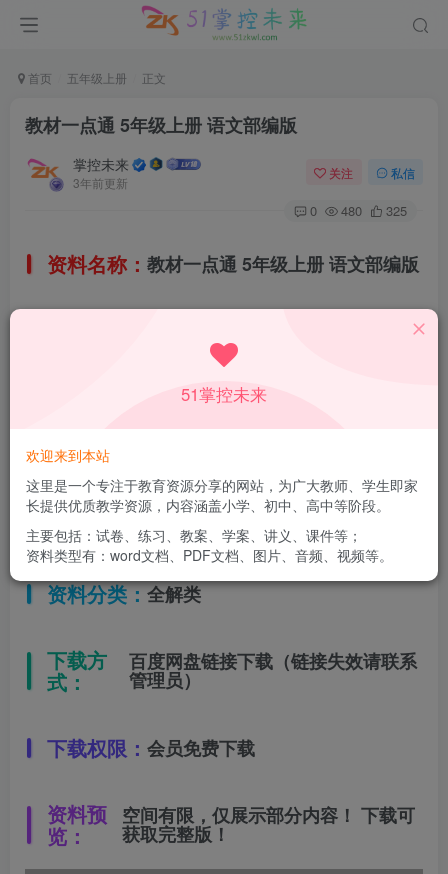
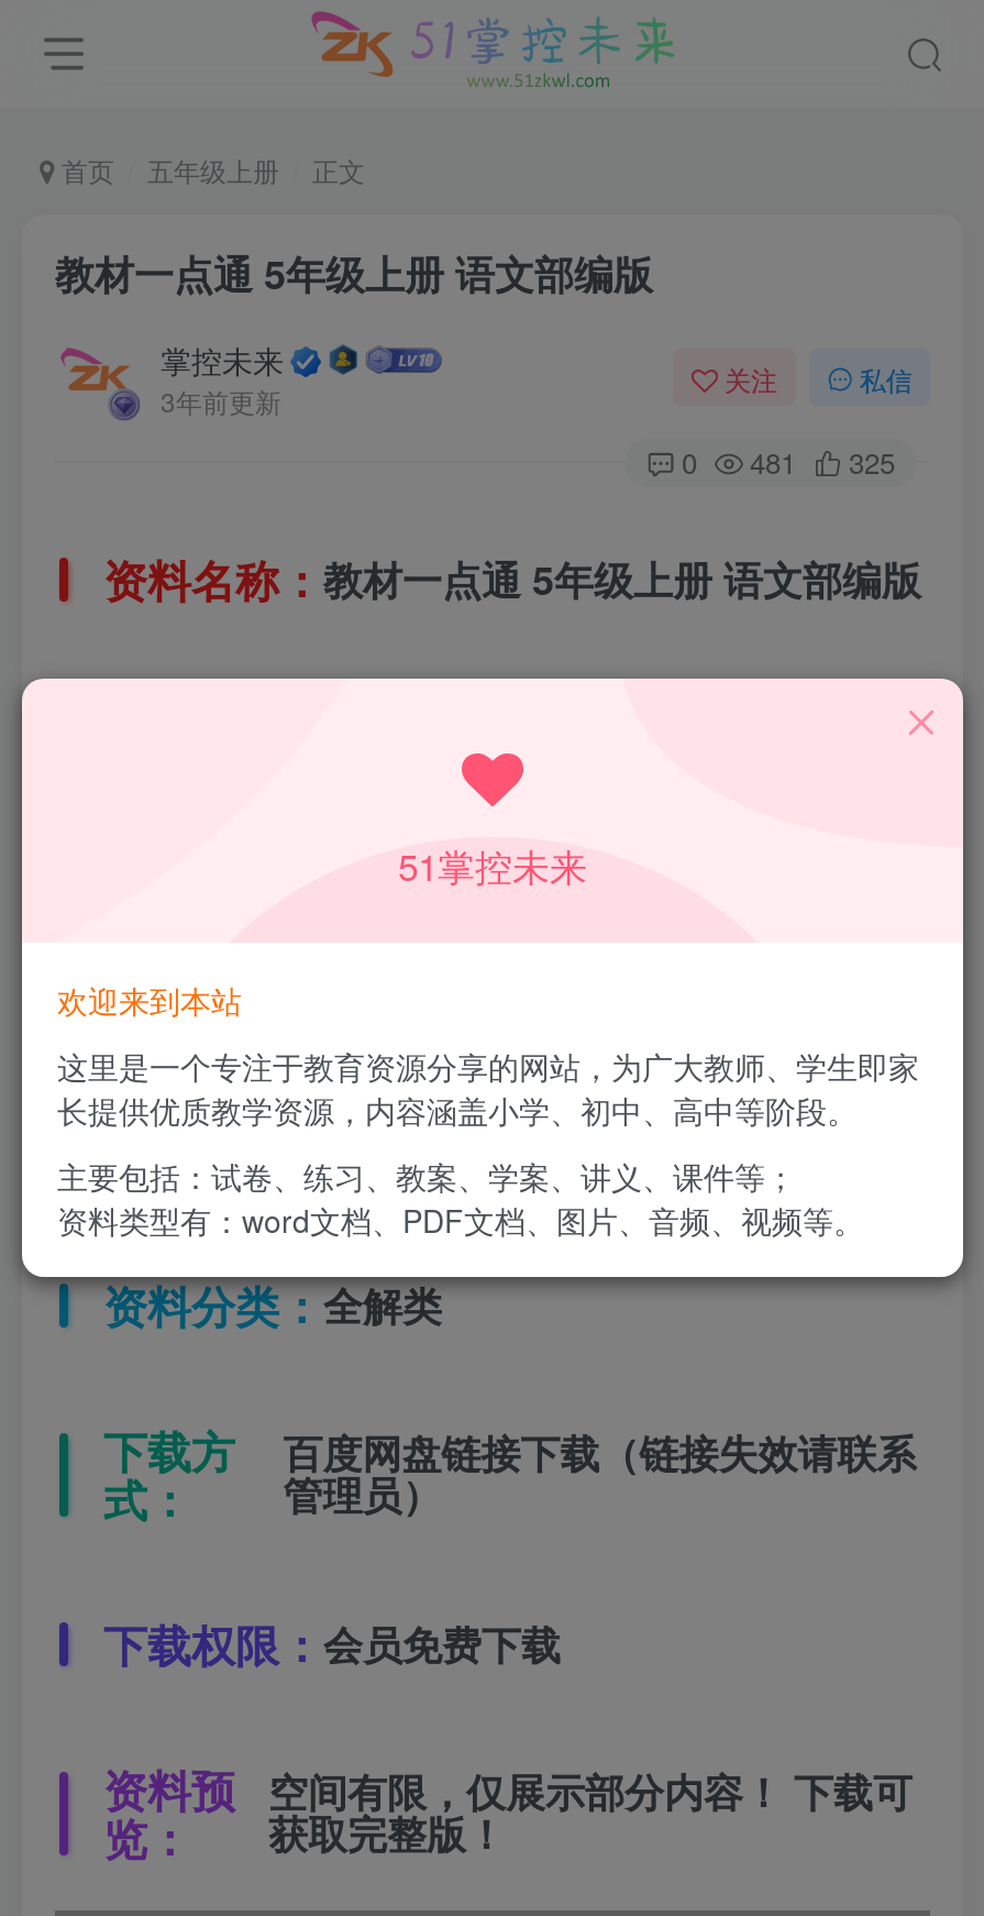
- 0 480 325
+ 0 481 325
